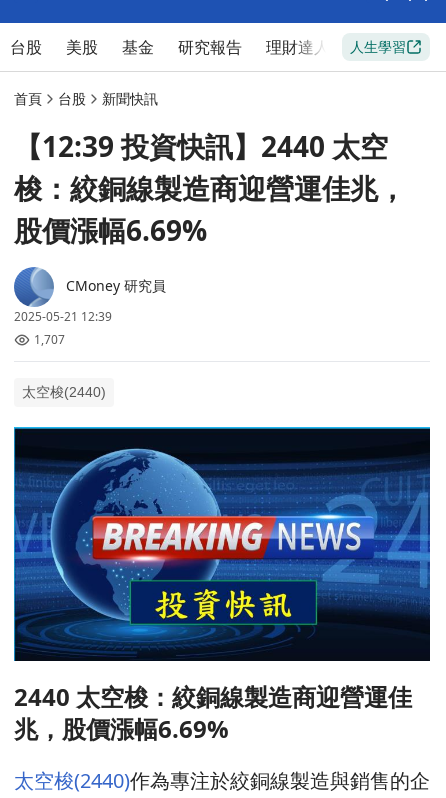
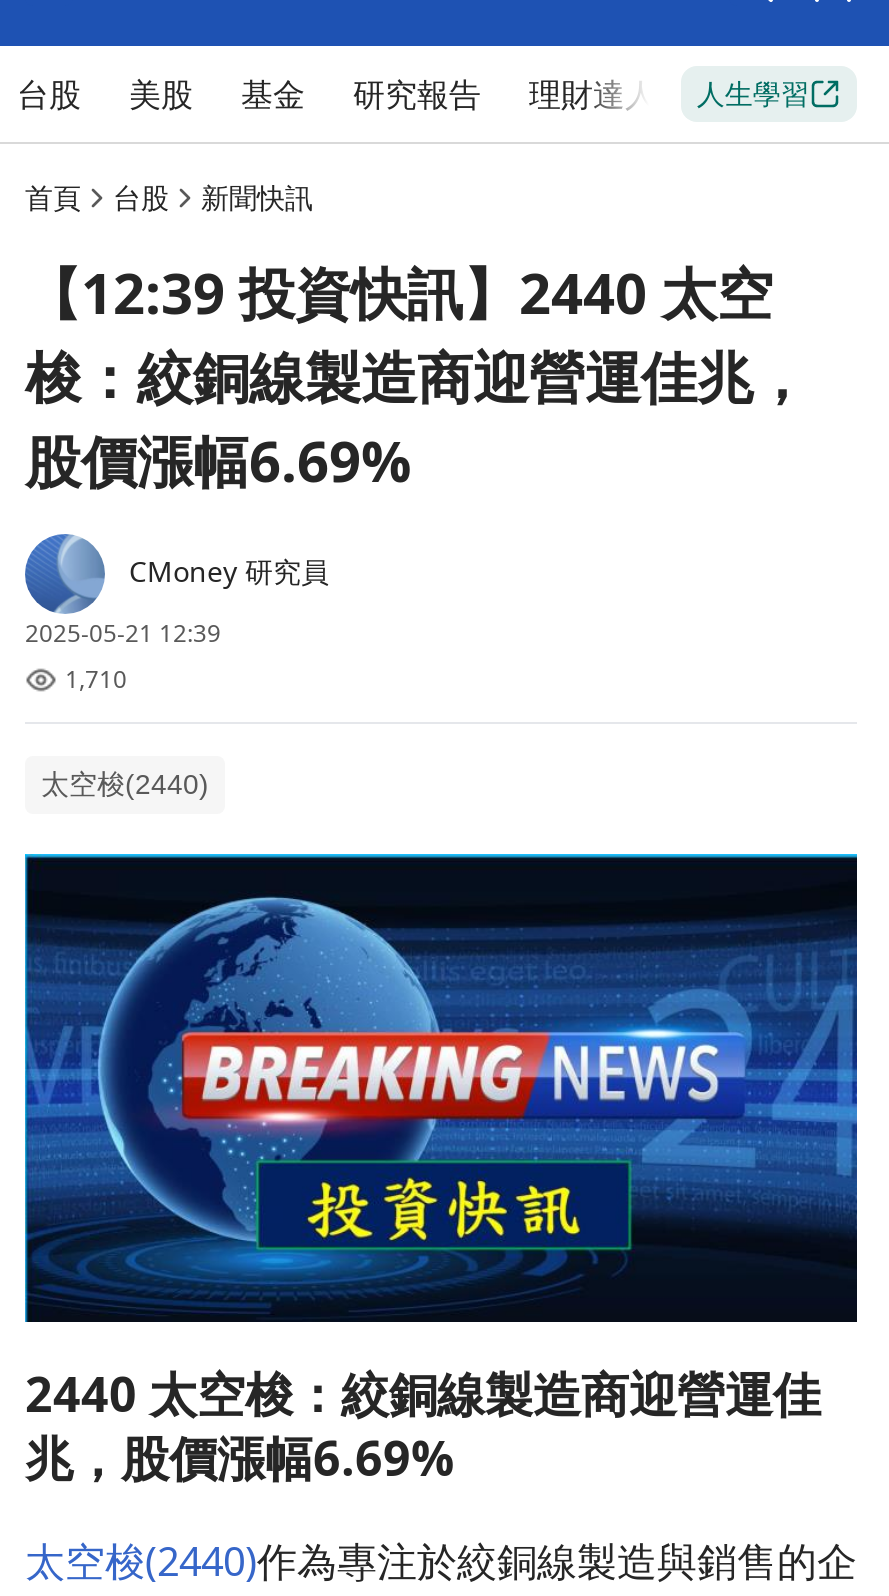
- 1,707
+ 1,710
